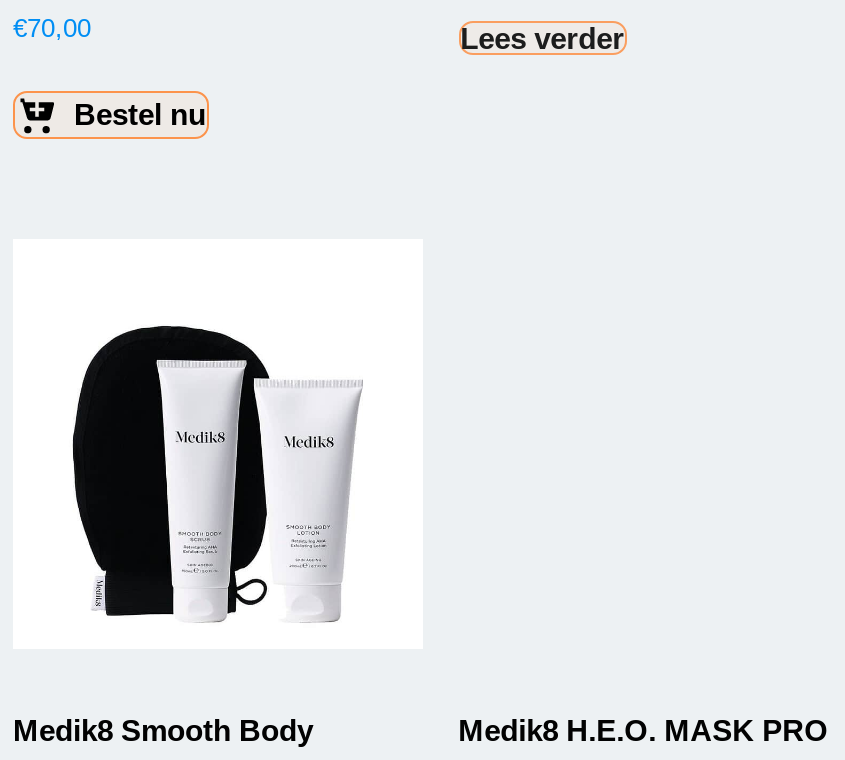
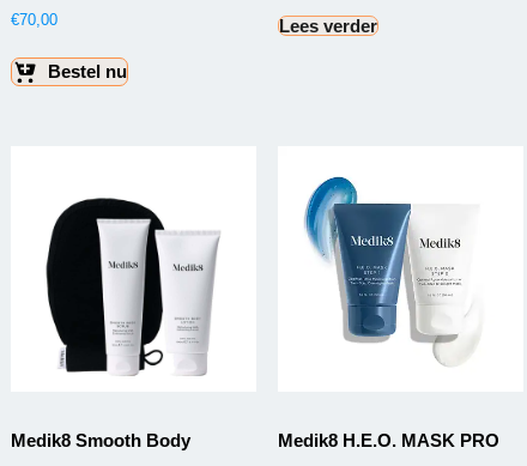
+ [image]
